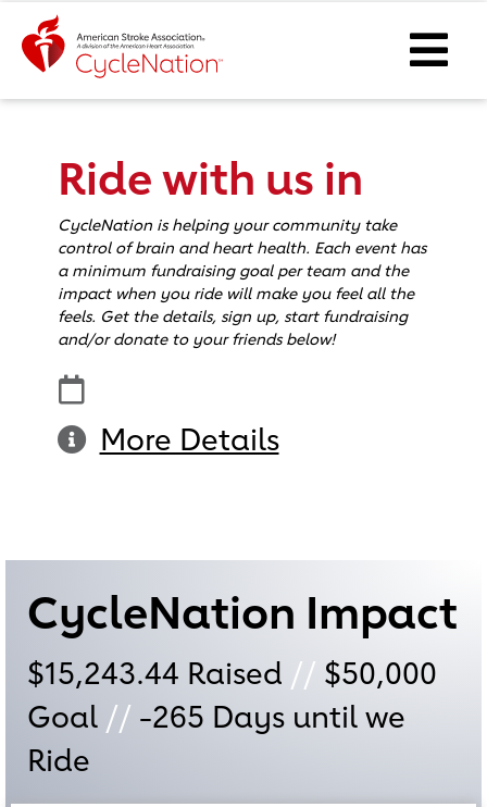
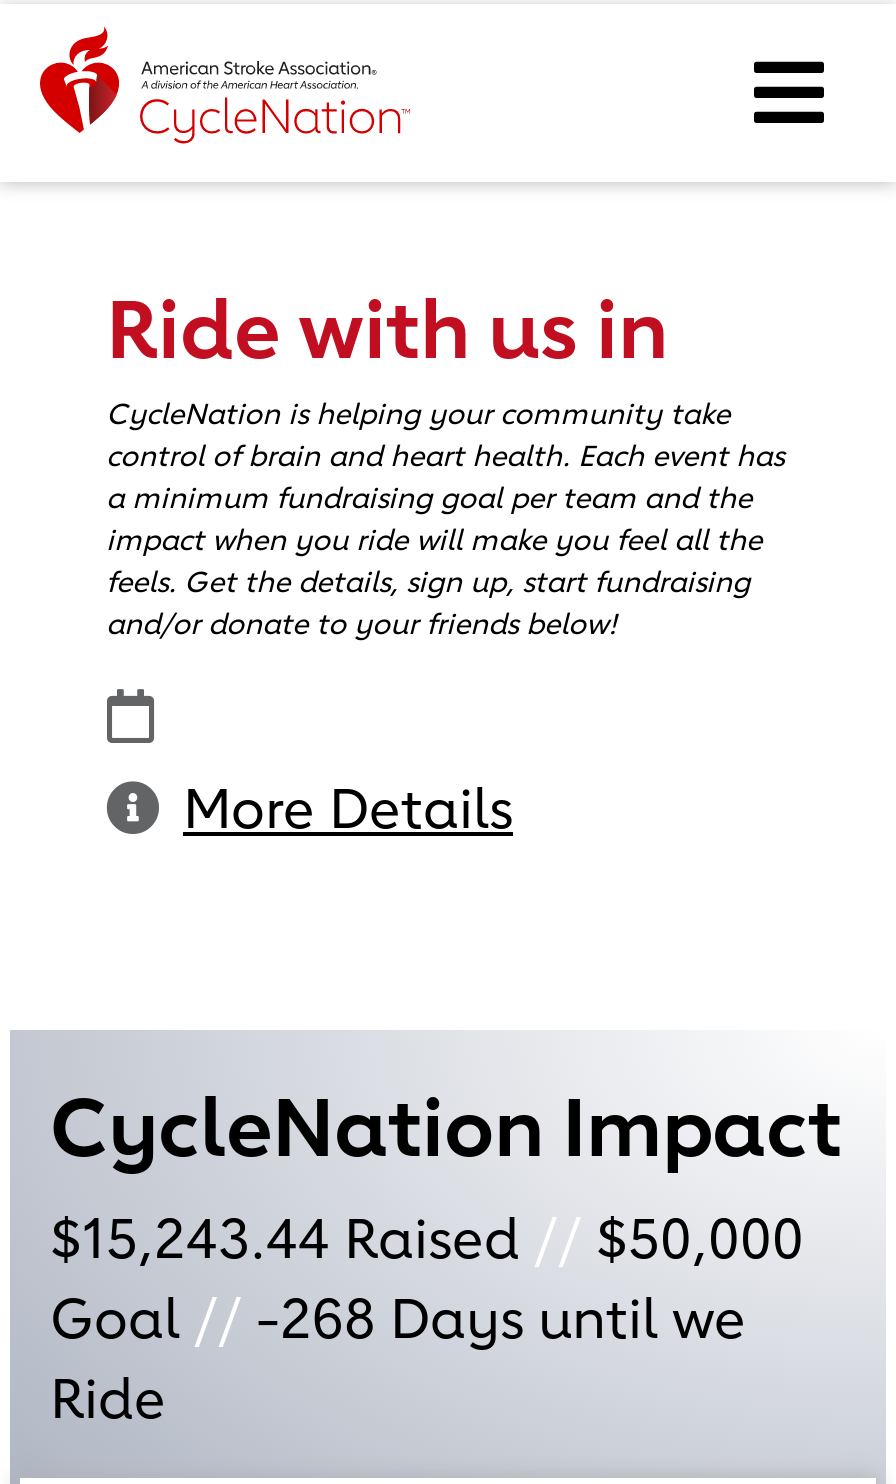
- Goal // -265 Days until we
+ Goal // -268 Days until we
